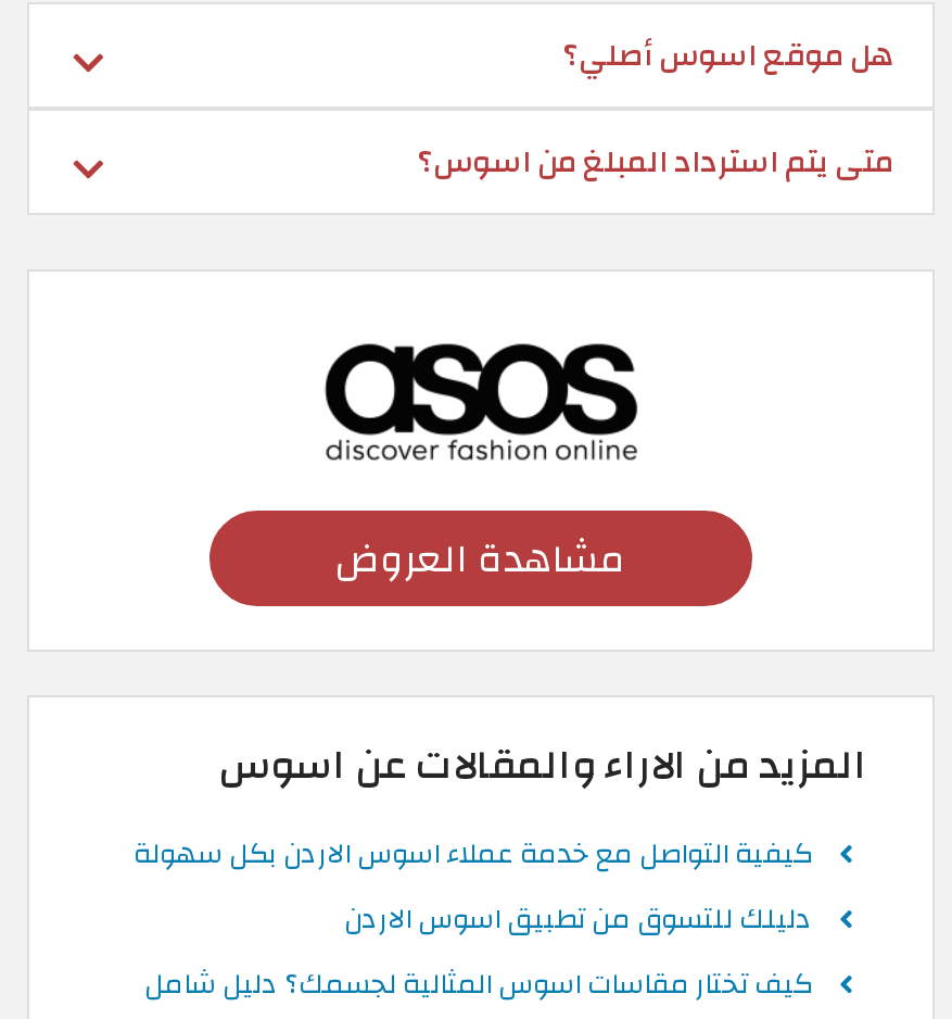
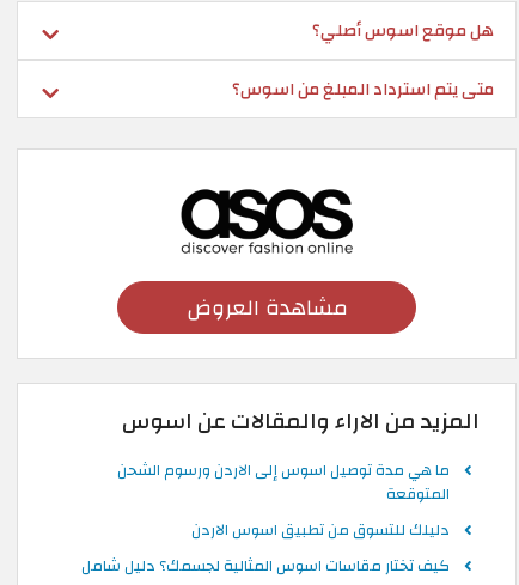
- كيفية التواصل مع خدمة عملاء اسوس الاردن بكل سهولة
+ ما هي مدة توصيل اسوس إلى الاردن ورسوم الشحن
+ المتوقعة
